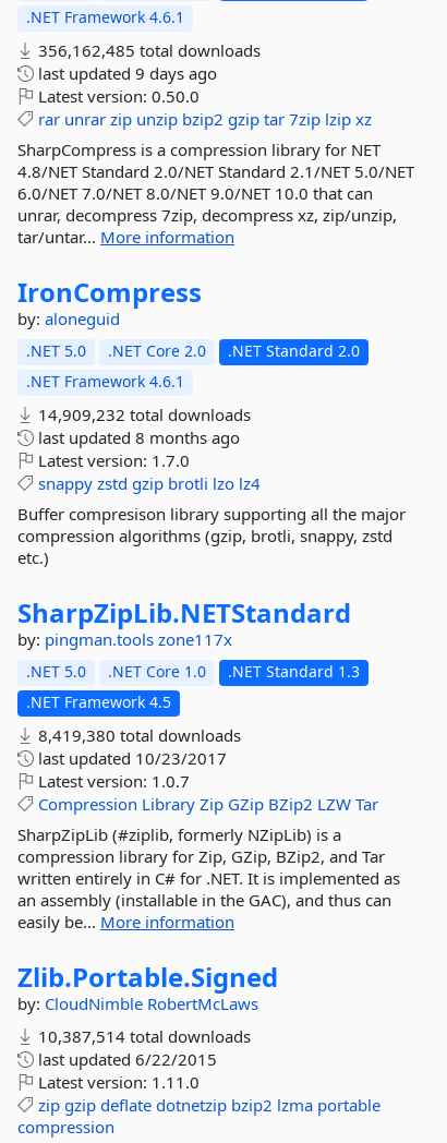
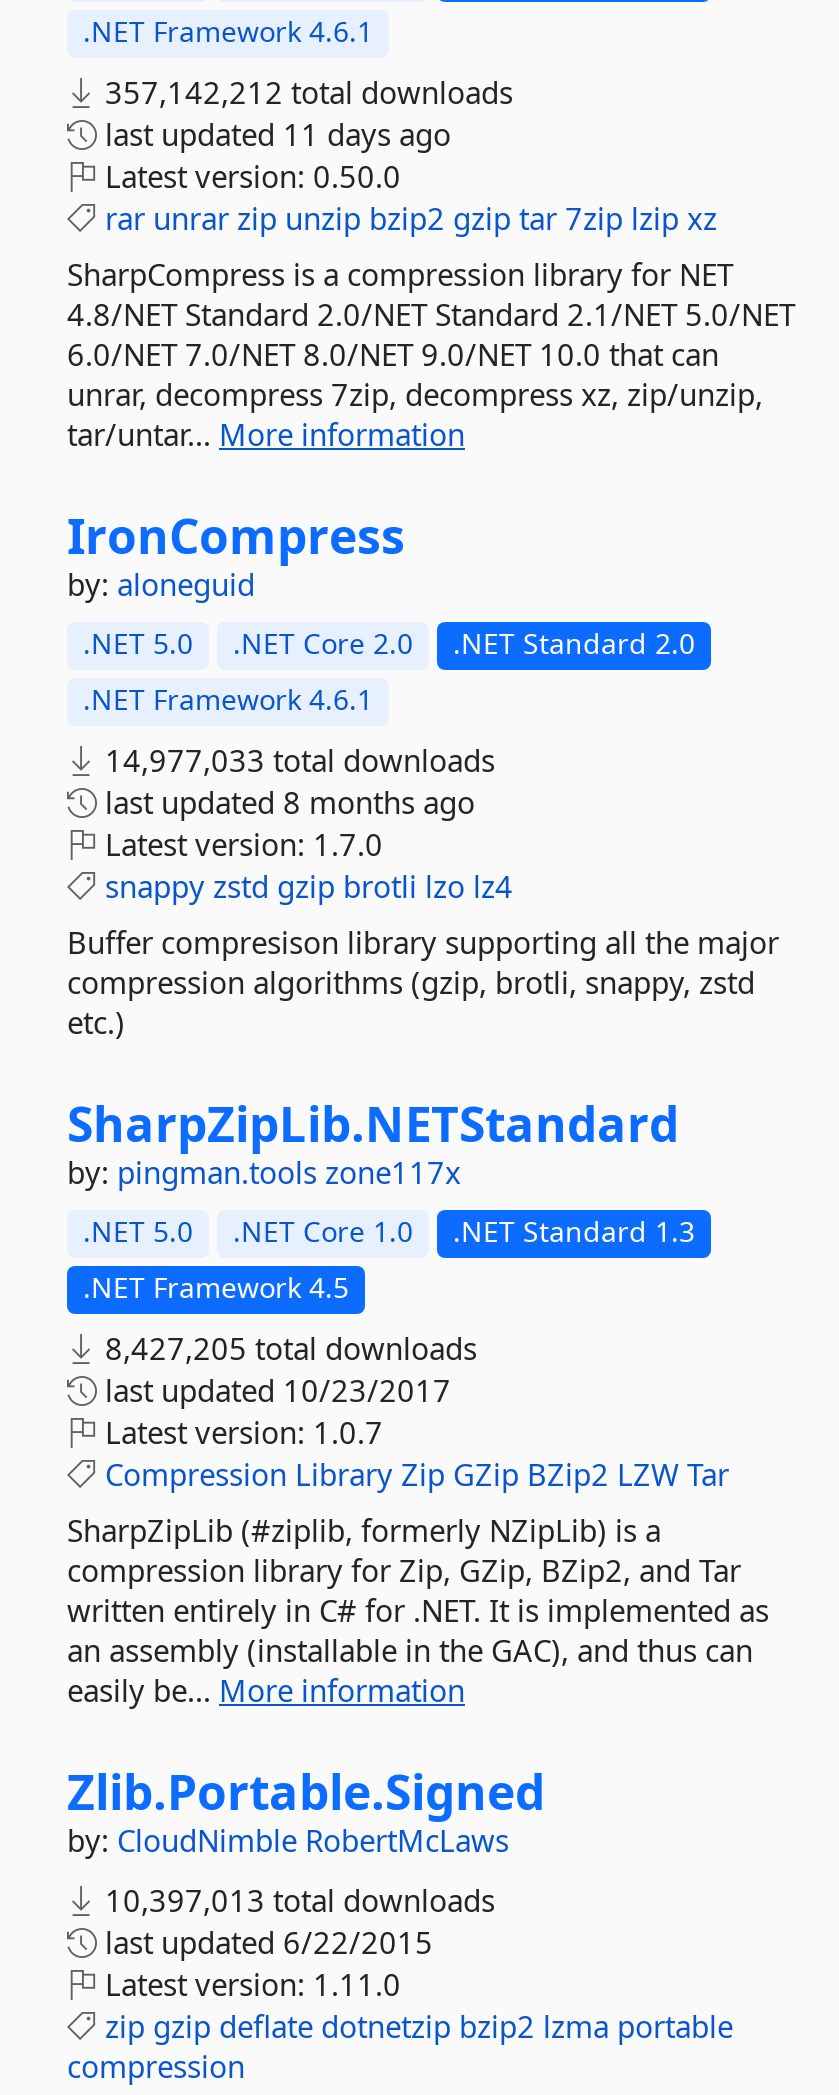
- 356,162,485 total downloads
+ 357,142,212 total downloads

- last updated 9 days ago
+ last updated 11 days ago

- 14,909,232 total downloads
+ 14,977,033 total downloads

- 8,419,380 total downloads
+ 8,427,205 total downloads

- 10,387,514 total downloads
+ 10,397,013 total downloads
